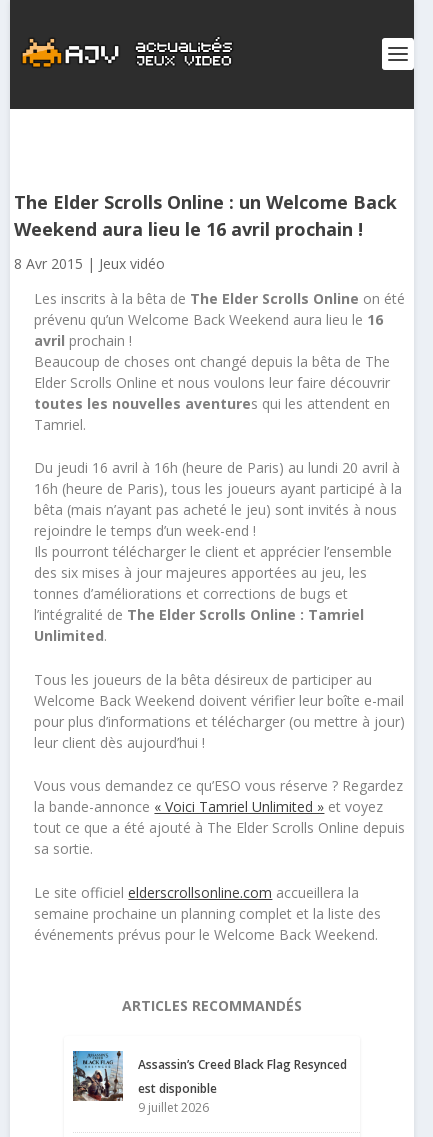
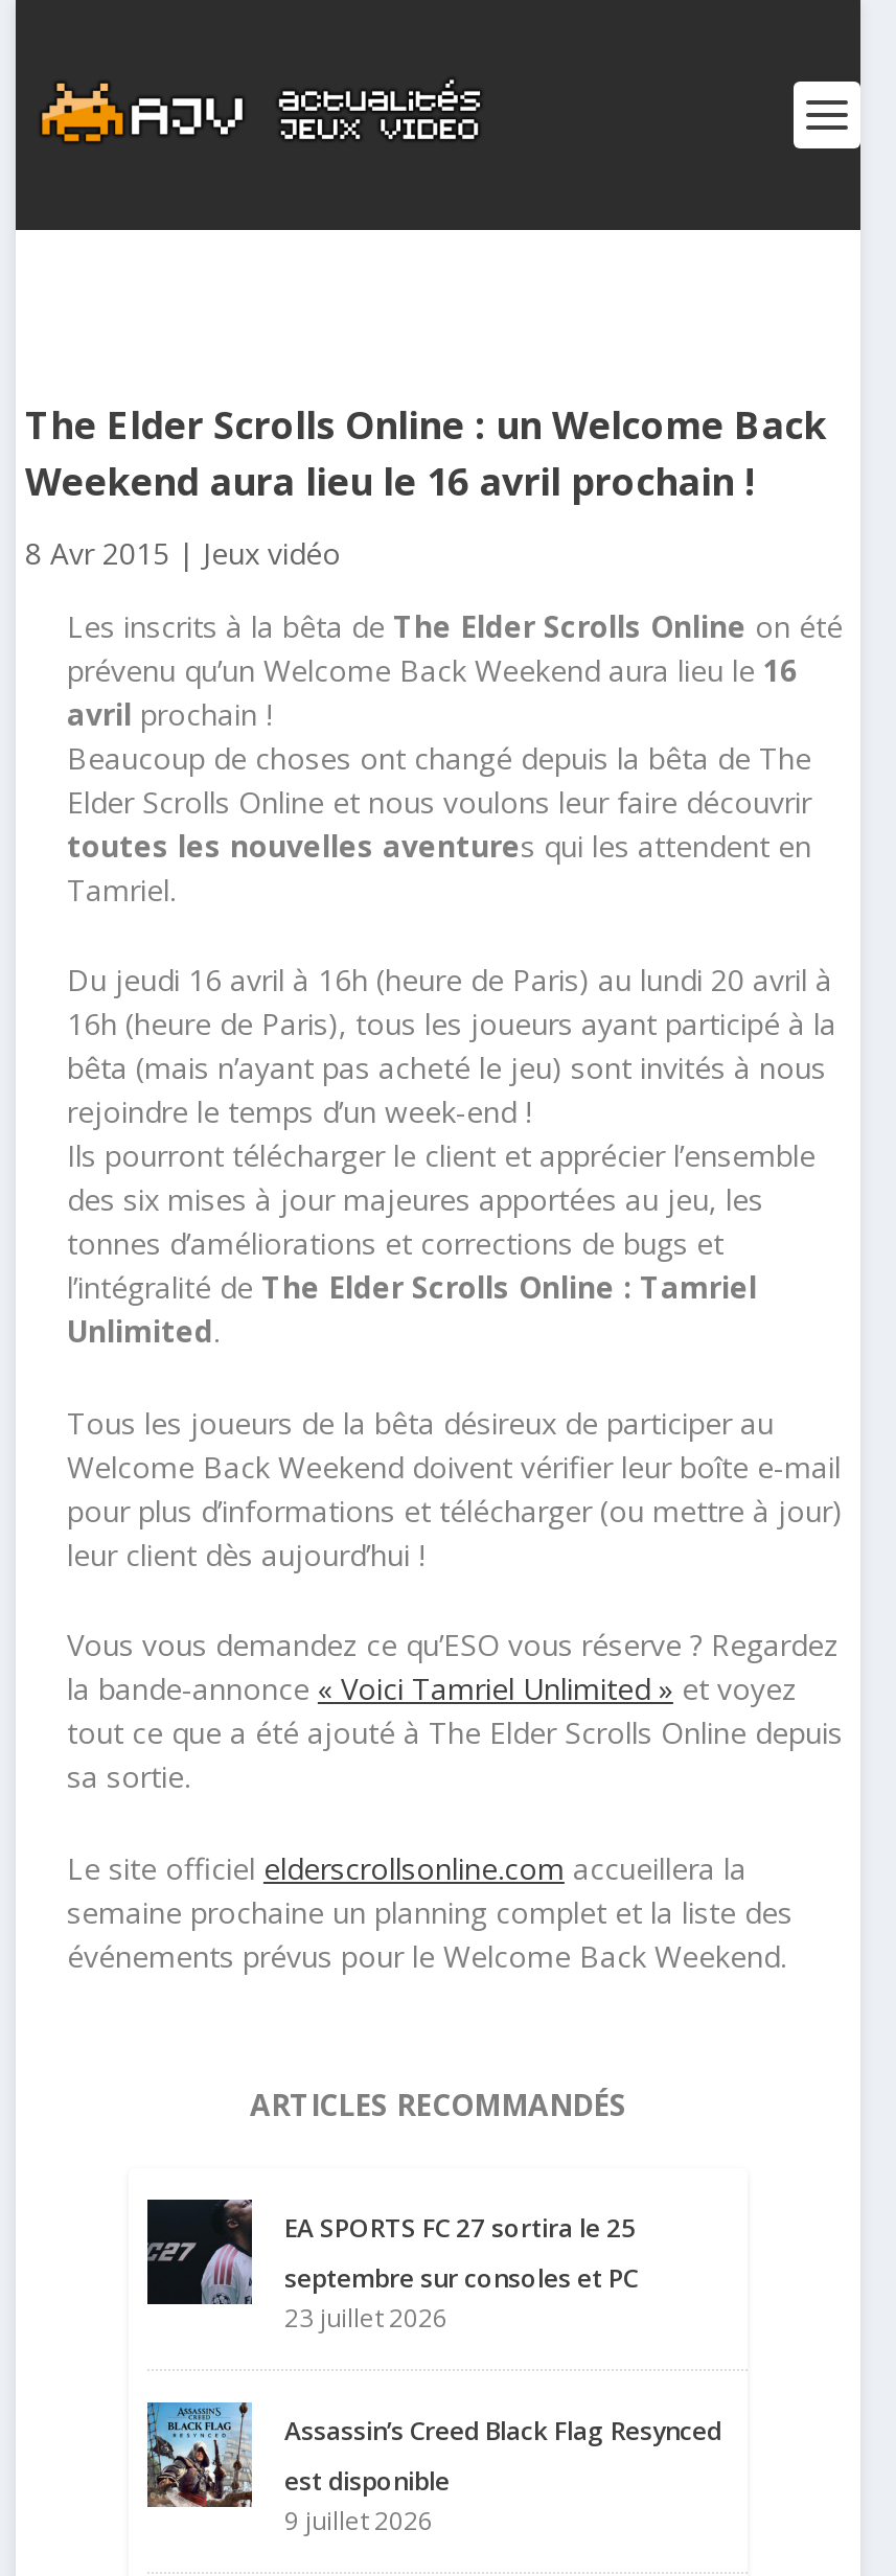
+ [image]
+ EA SPORTS FC 27 sortira le 25
+ septembre sur consoles et PC
+ 23 juillet 2026
